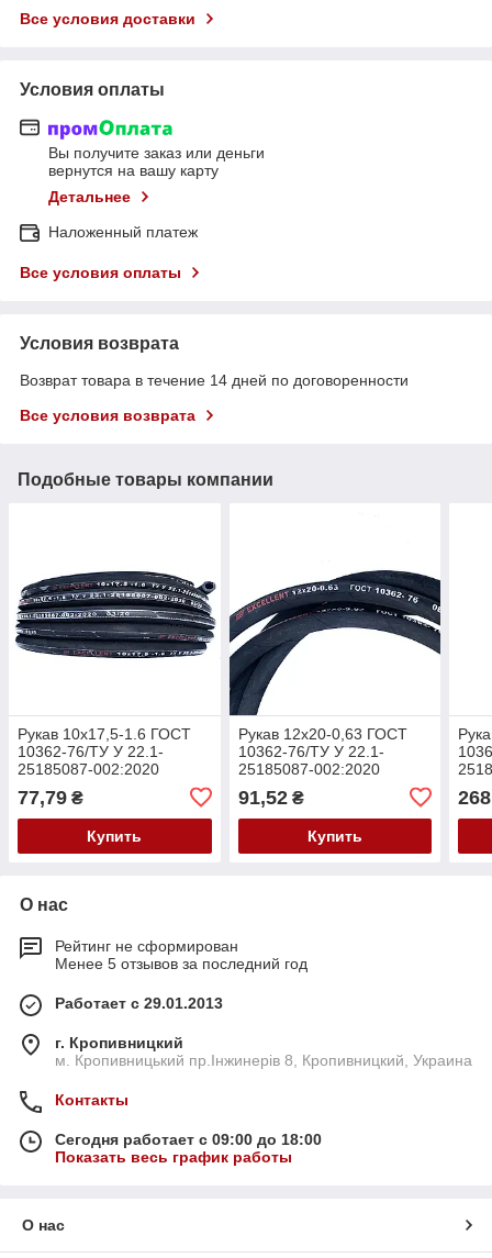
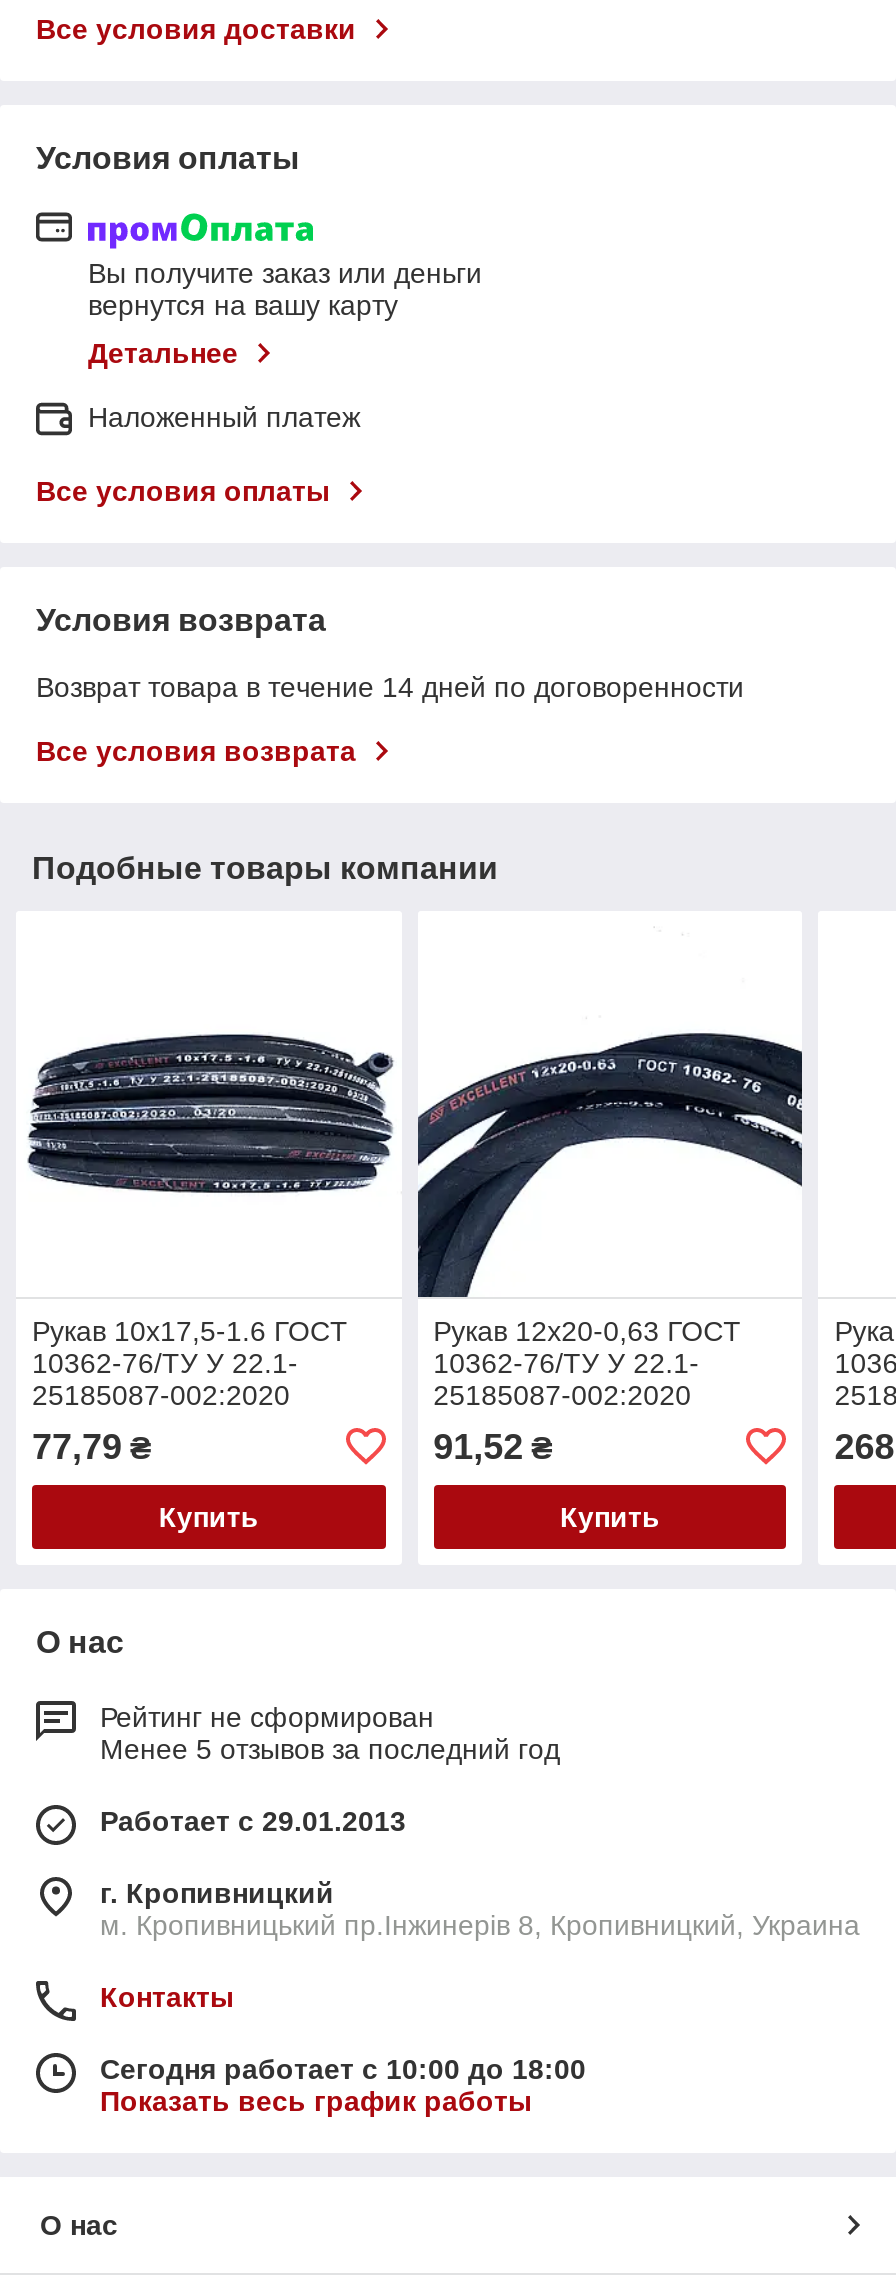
- Сегодня работает с 09:00 до 18:00
+ Сегодня работает с 10:00 до 18:00
